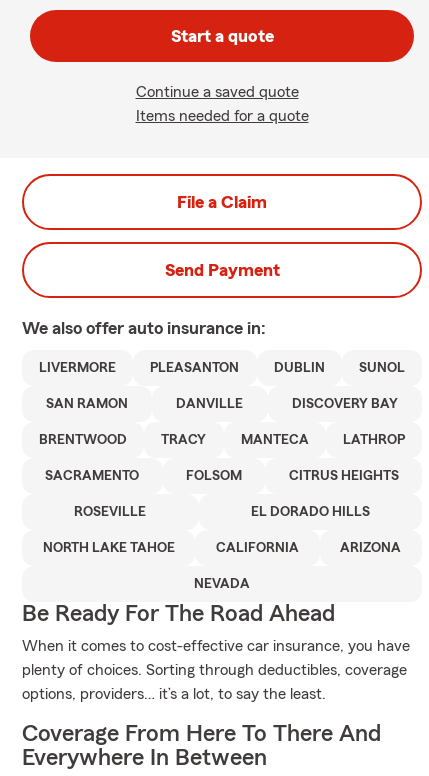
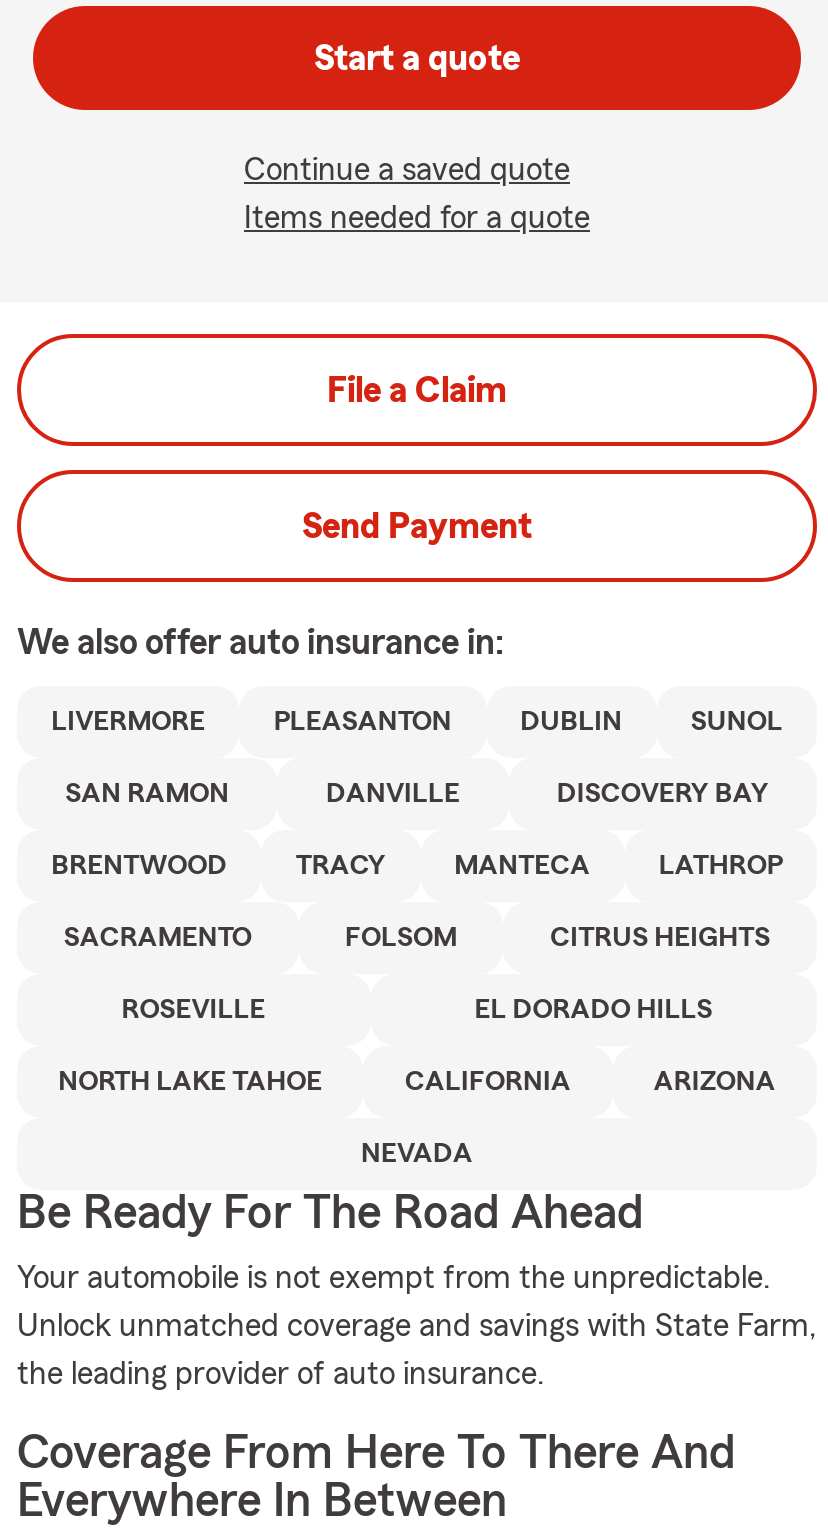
- When it comes to cost-effective car insurance, you have
+ Your automobile is not exempt from the unpredictable.

- plenty of choices. Sorting through deductibles, coverage
+ Unlock unmatched coverage and savings with State Farm,

- options, providers… it’s a lot, to say the least.
+ the leading provider of auto insurance.
